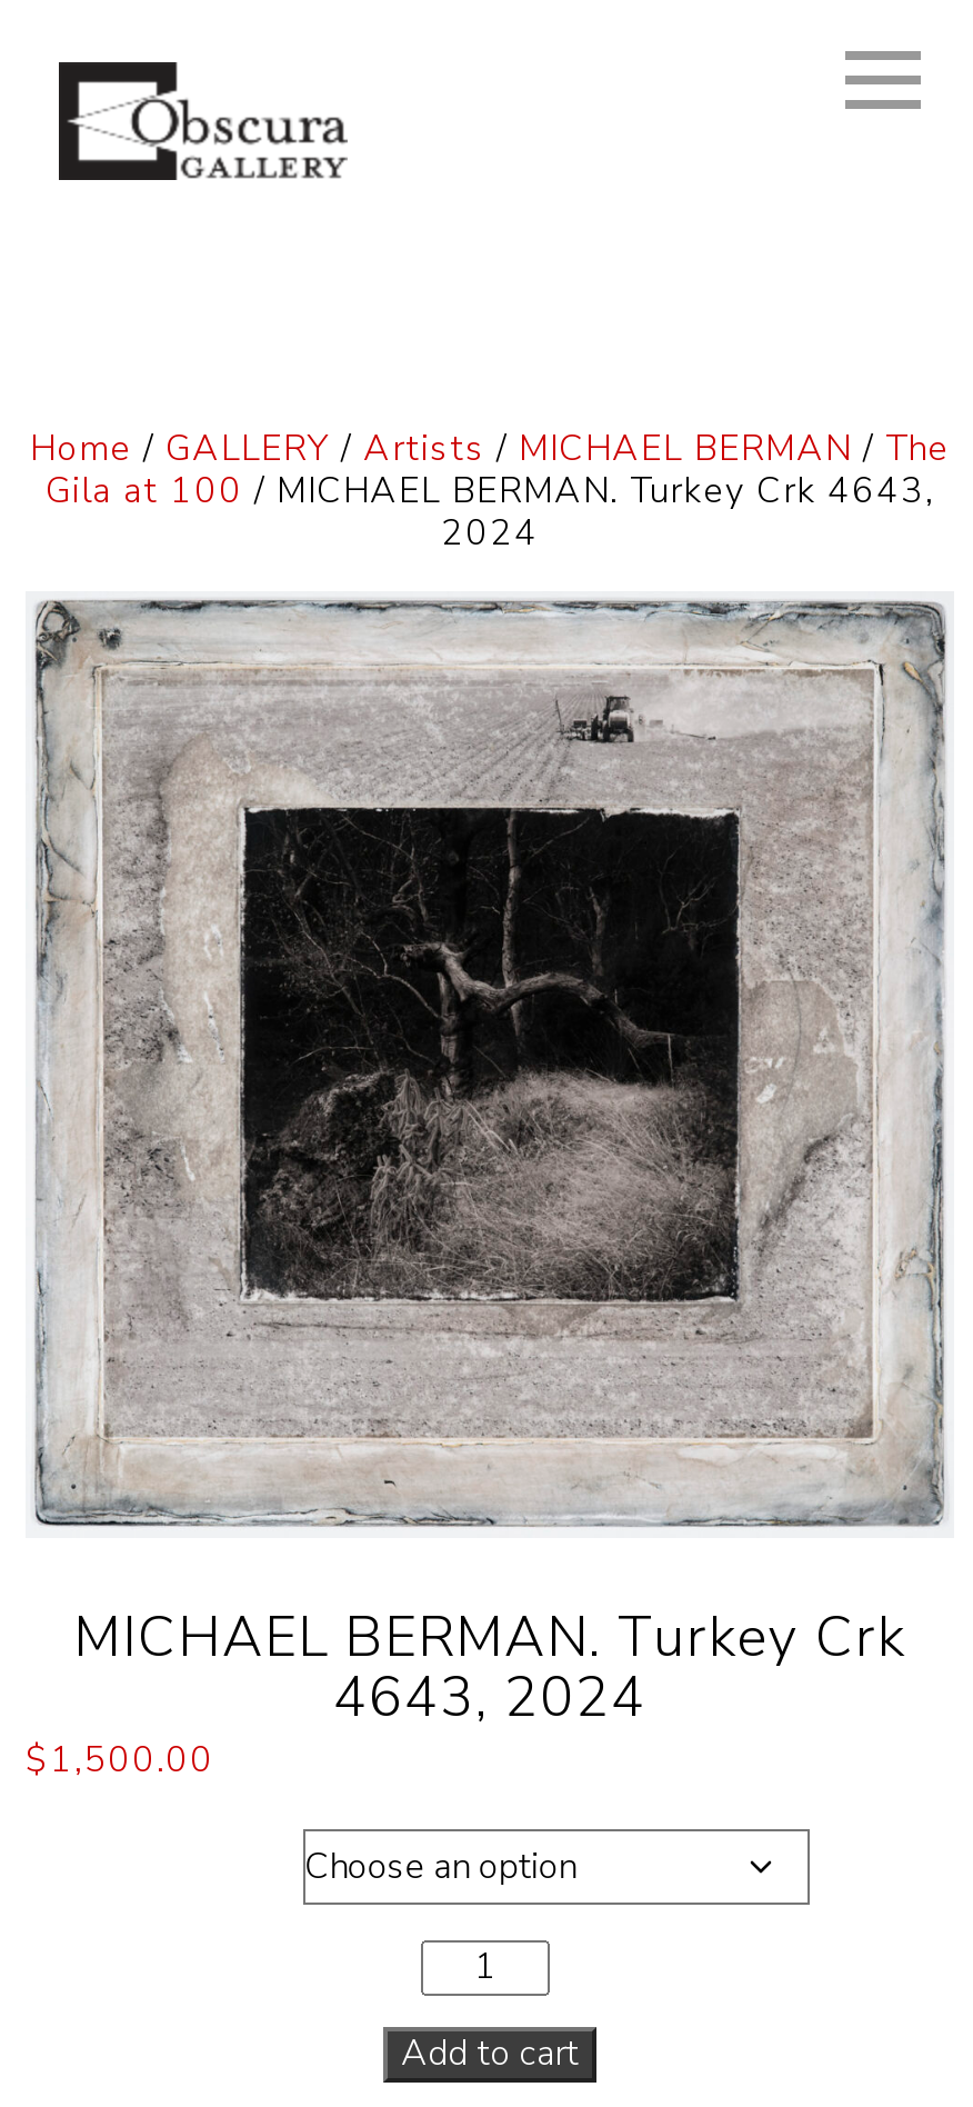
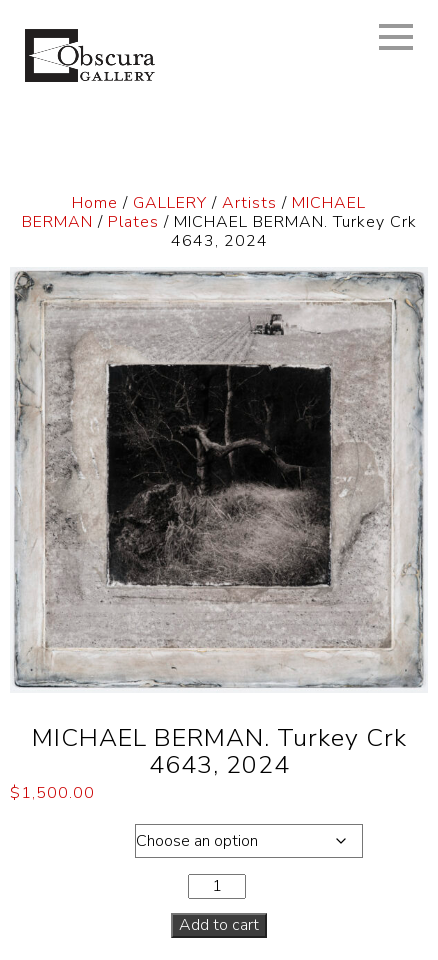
- Home / GALLERY / Artists / MICHAEL BERMAN / The
- Gila at 100 / MICHAEL BERMAN. Turkey Crk 4643,
- 2024
+ Home / GALLERY / Artists / MICHAEL
+ BERMAN / Plates / MICHAEL BERMAN. Turkey Crk
+ 4643, 2024
